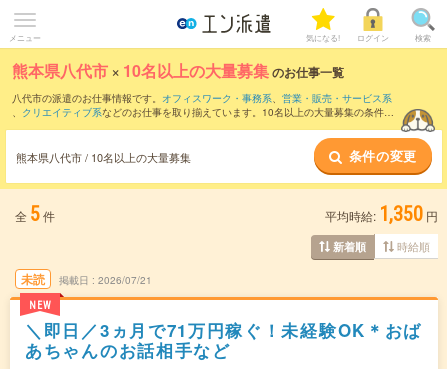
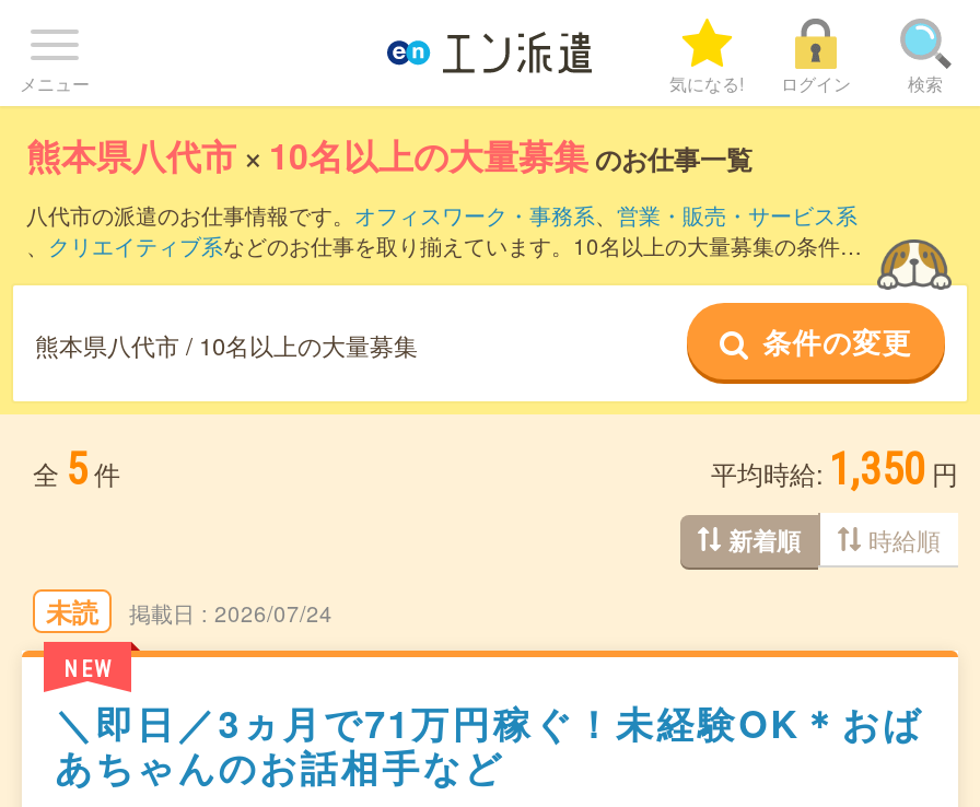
- 2026/07/21
+ 2026/07/24
